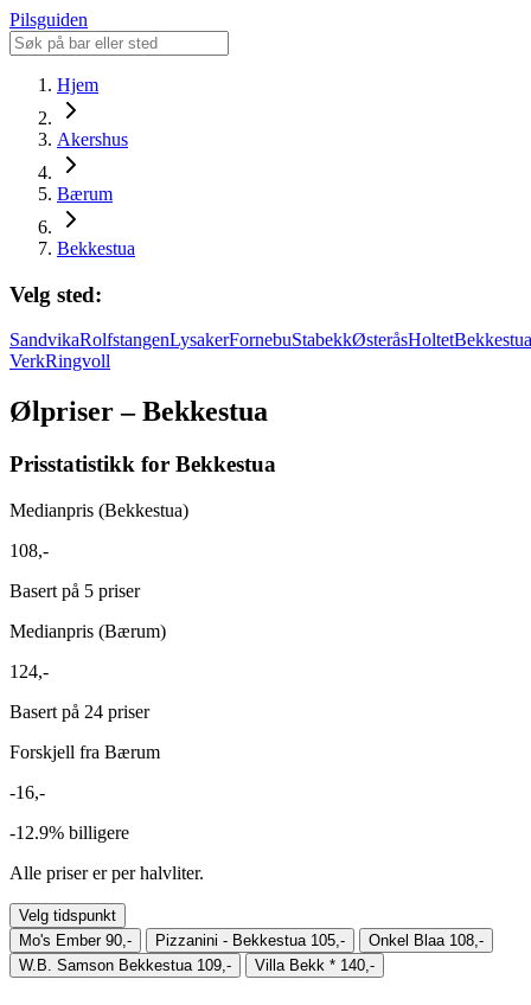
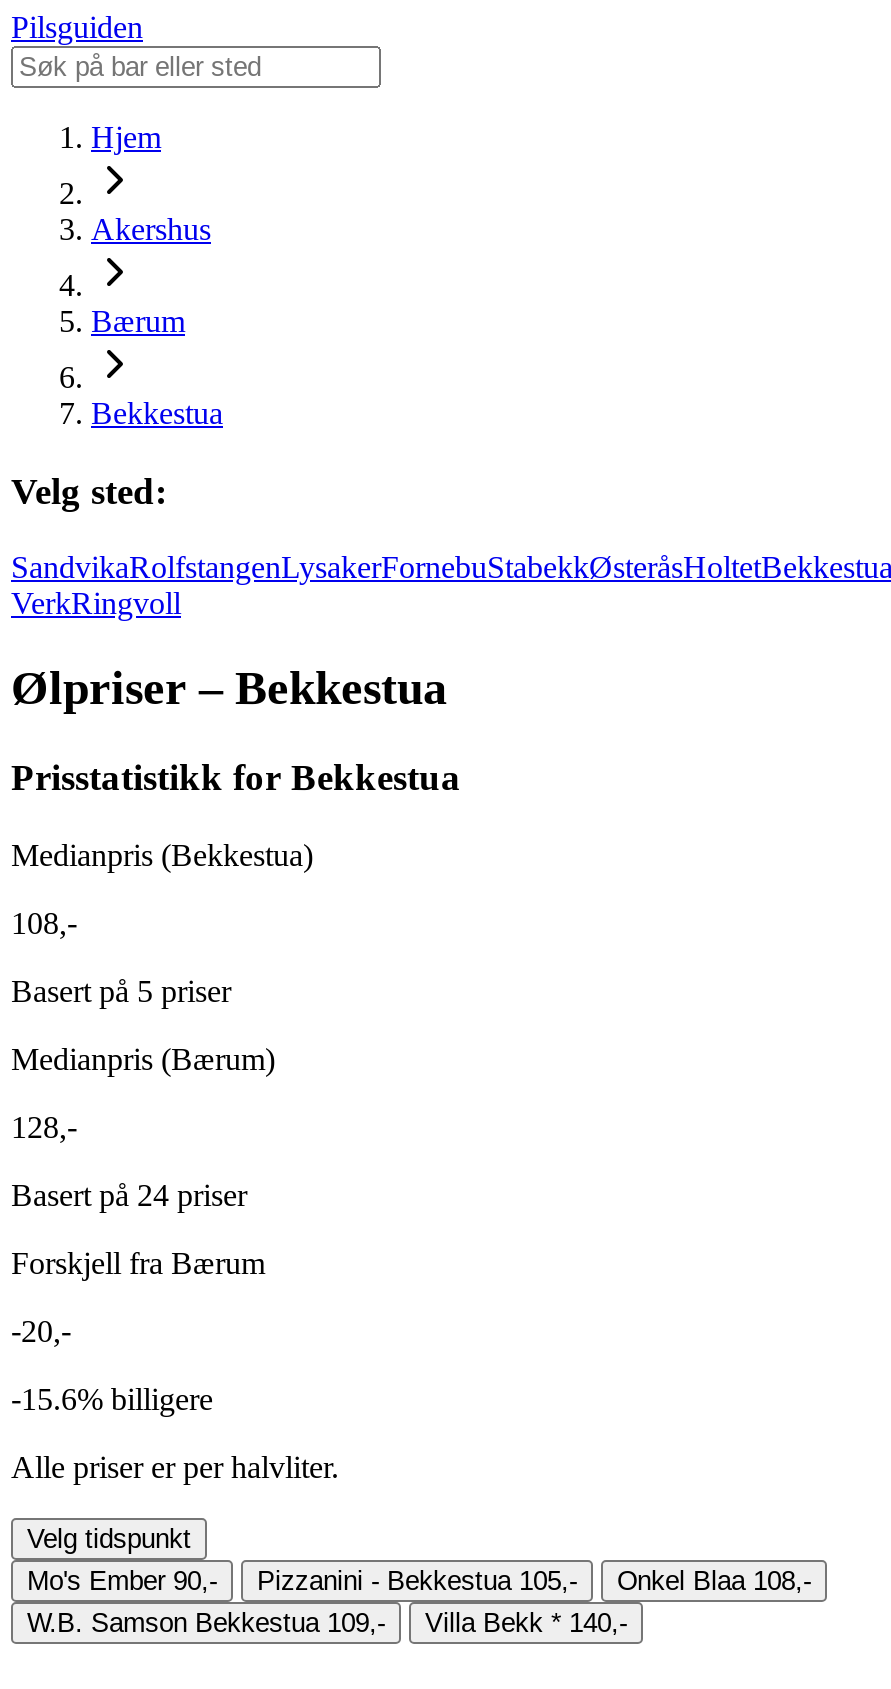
- 124,-
+ 128,-

- -16,-
+ -20,-

- -12.9% billigere
+ -15.6% billigere
